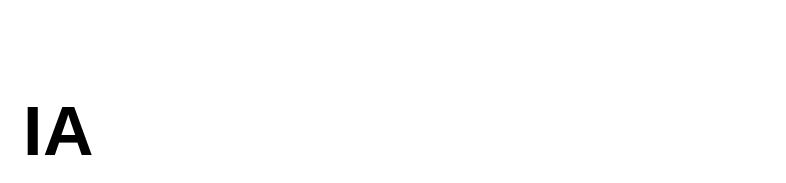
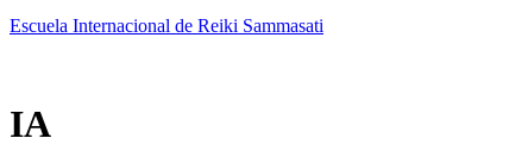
+ Escuela Internacional de Reiki Sammasati
